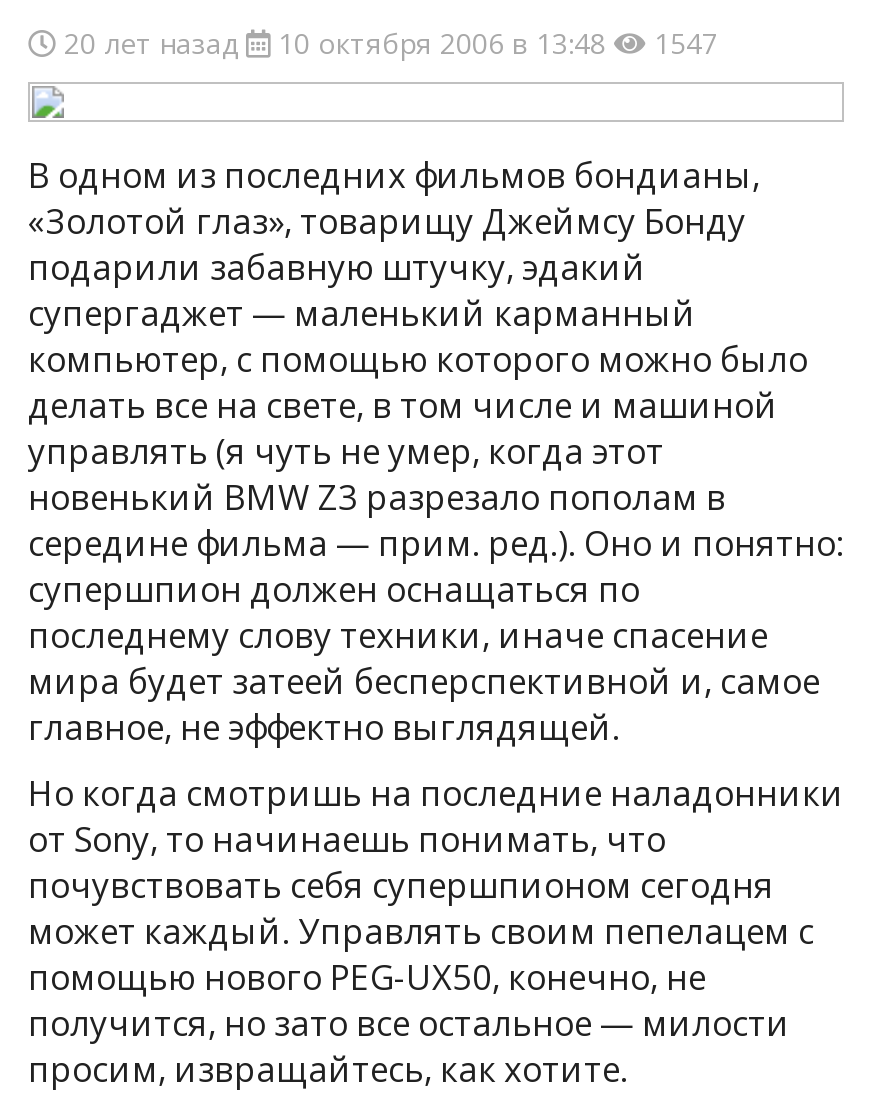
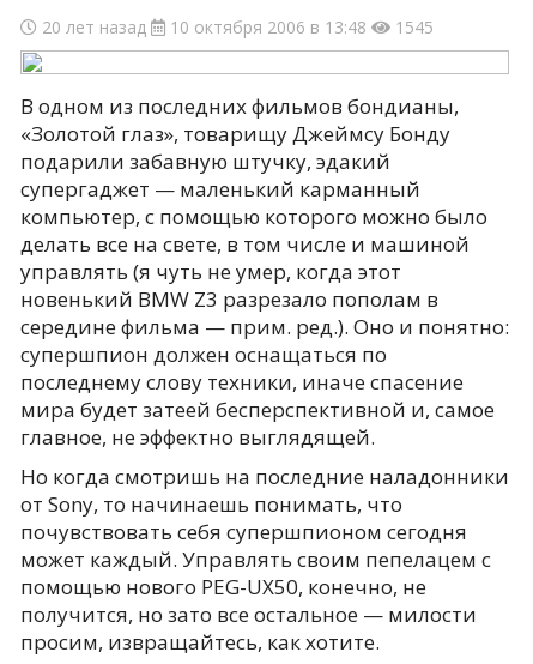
- 1547
+ 1545
